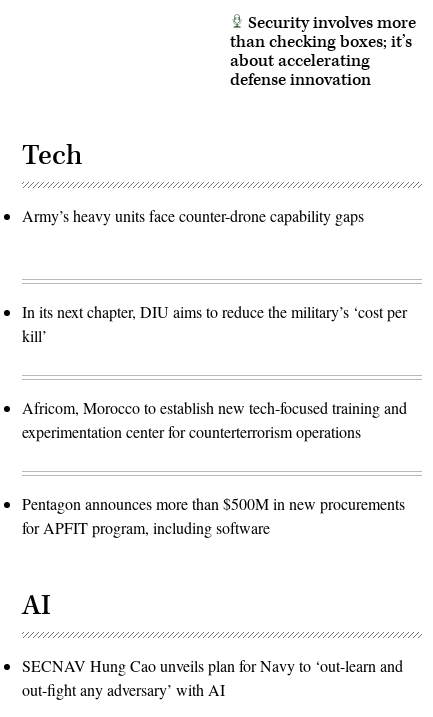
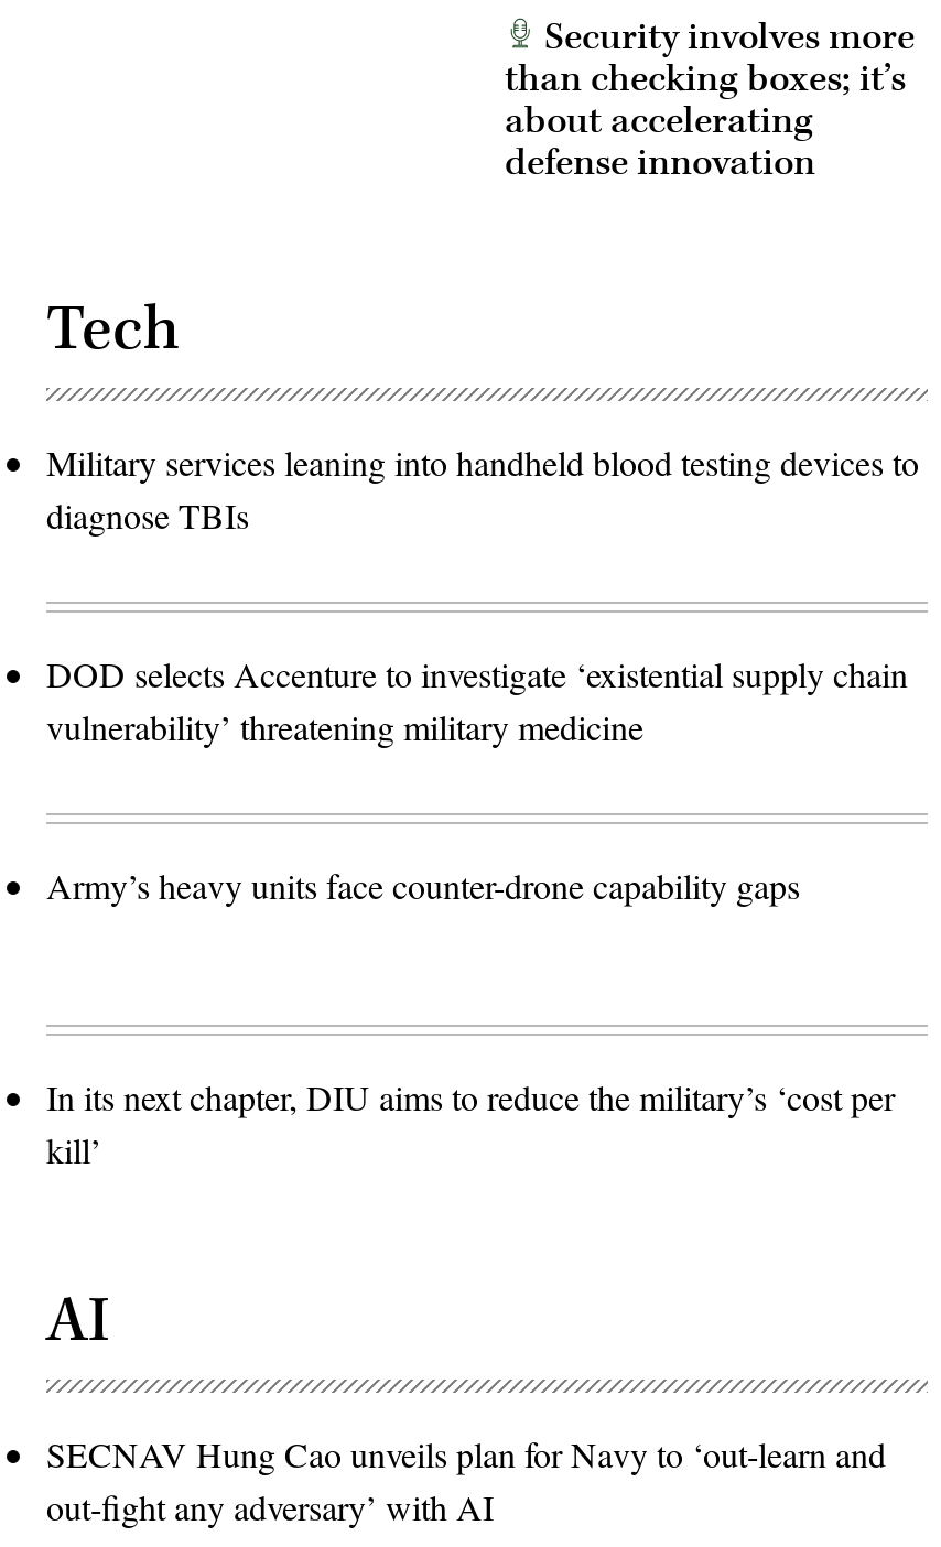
+ Military services leaning into handheld blood testing devices to
+ diagnose TBIs
+ DOD selects Accenture to investigate ‘existential supply chain
+ vulnerability’ threatening military medicine

moved down: Army’s heavy units face counter-drone capability gaps | In its next chapter, DIU aims to reduce the military’s ‘cost per | kill’

- Africom, Morocco to establish new tech-focused training and
- experimentation center for counterterrorism operations
- Pentagon announces more than $500M in new procurements
- for APFIT program, including software
